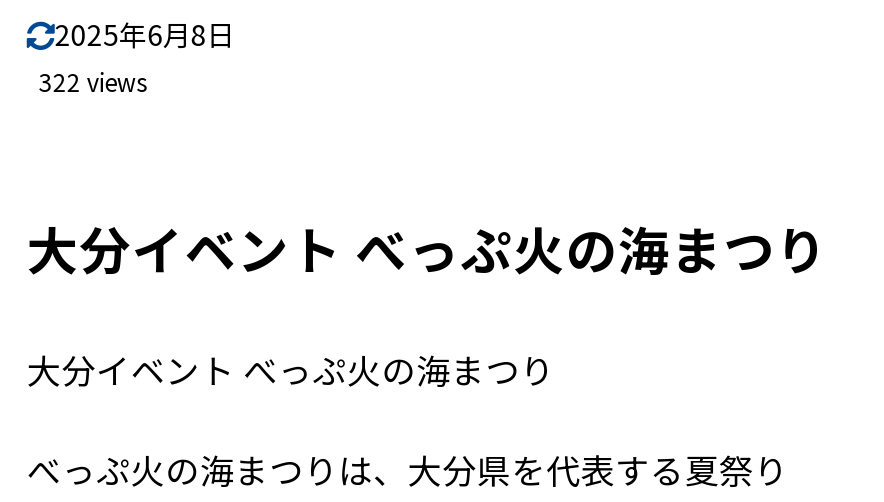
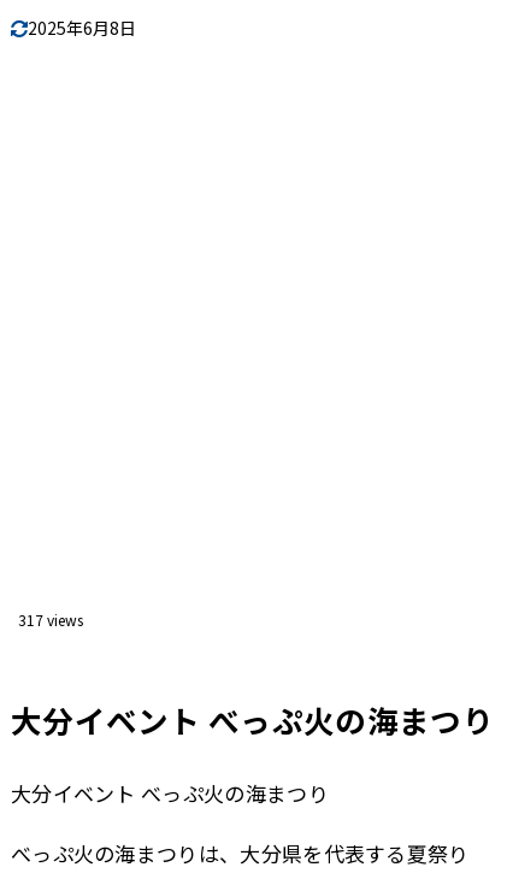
- 322 views
+ 317 views
